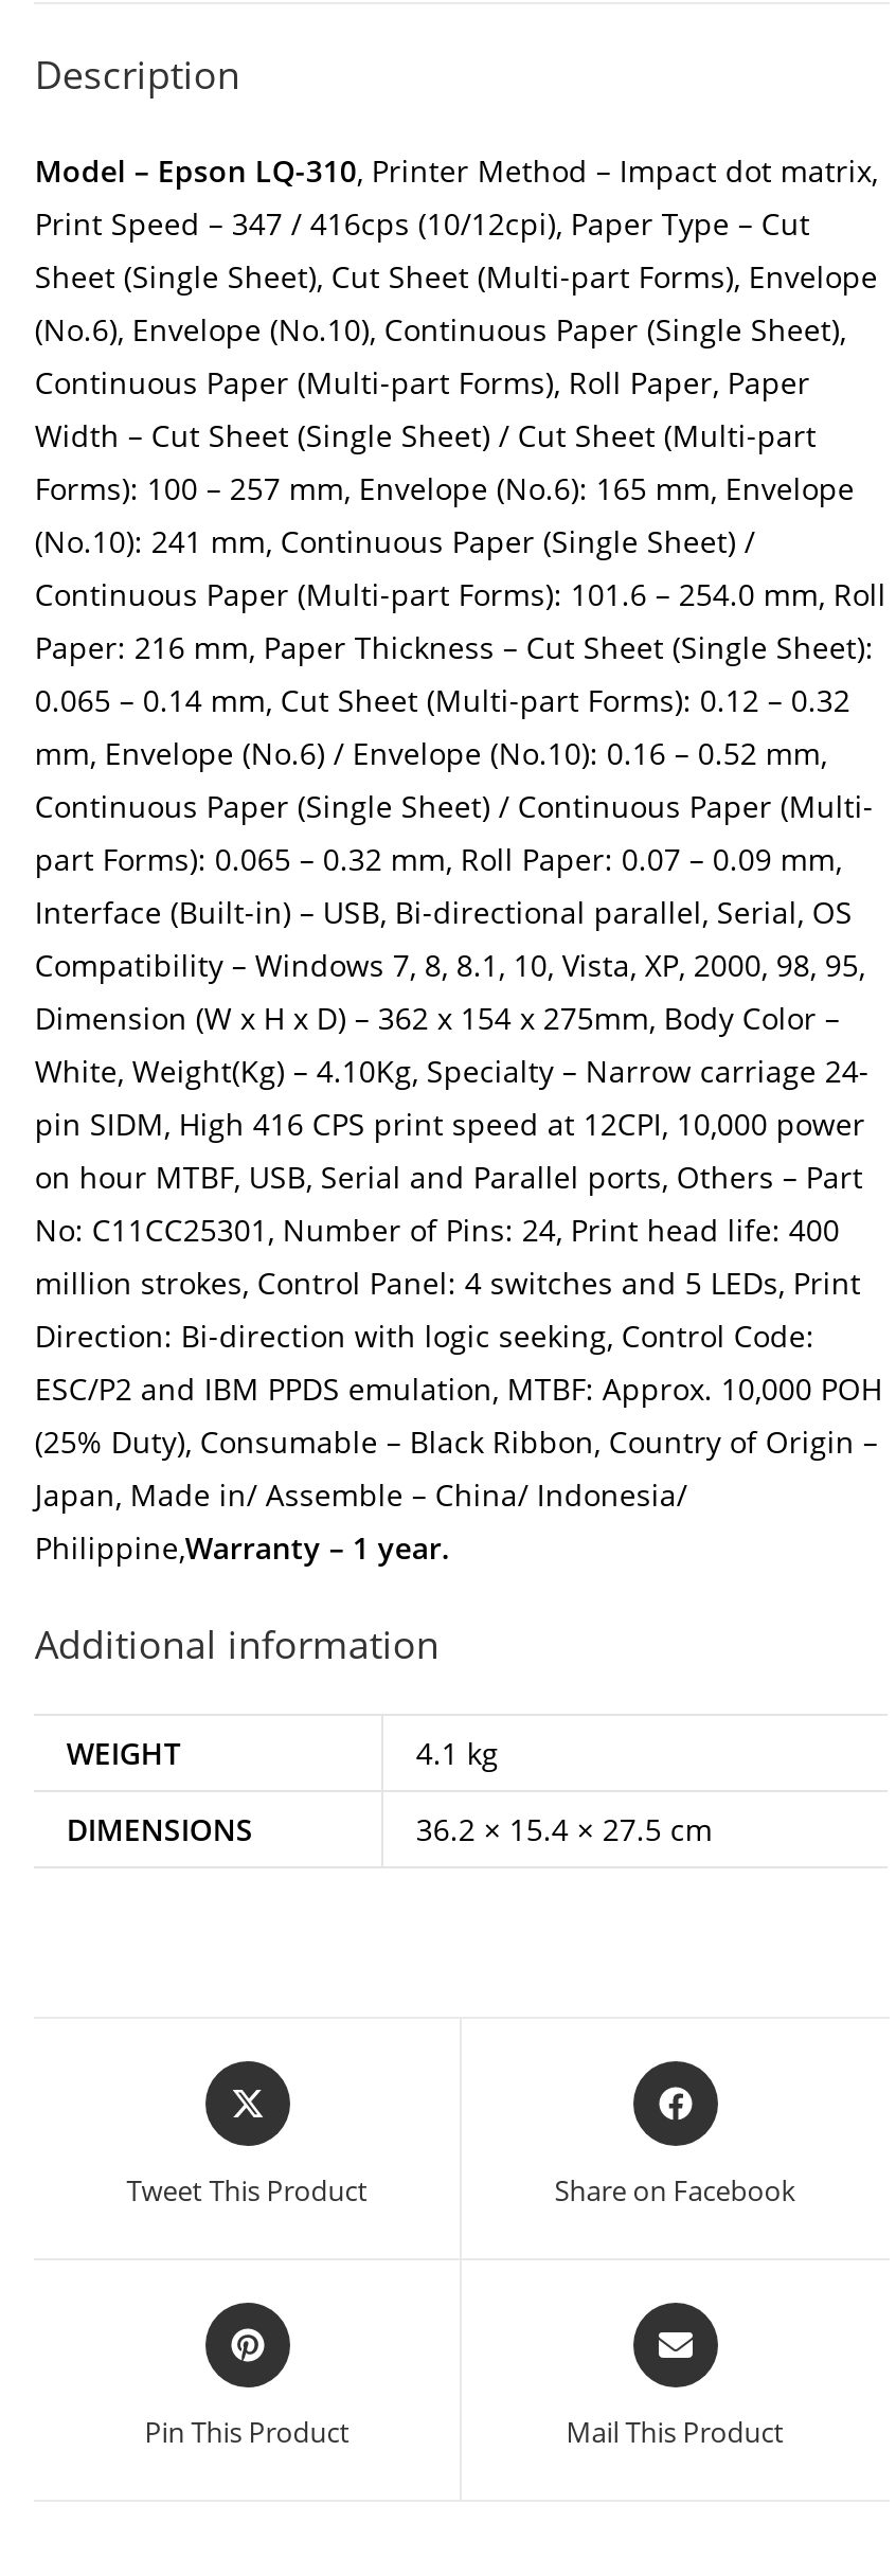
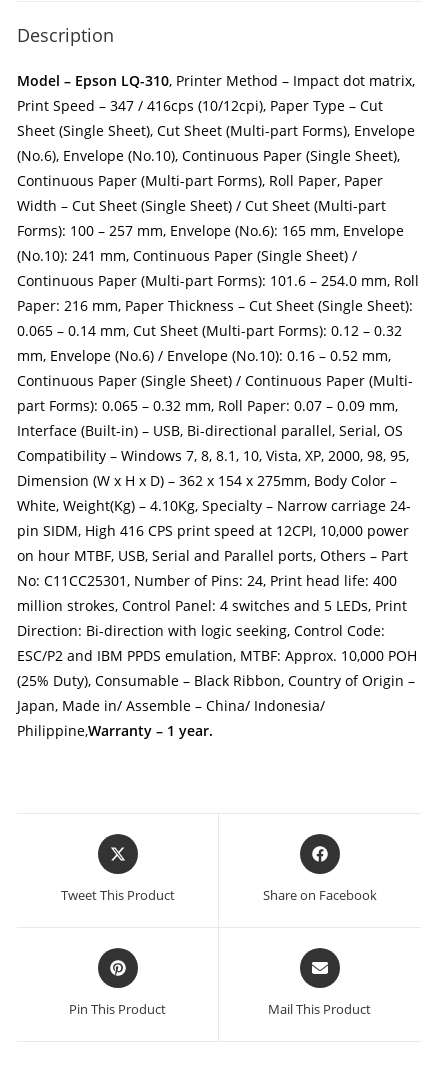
- Additional information
- WEIGHT
- 4.1 kg
- DIMENSIONS
- 36.2 × 15.4 × 27.5 cm
